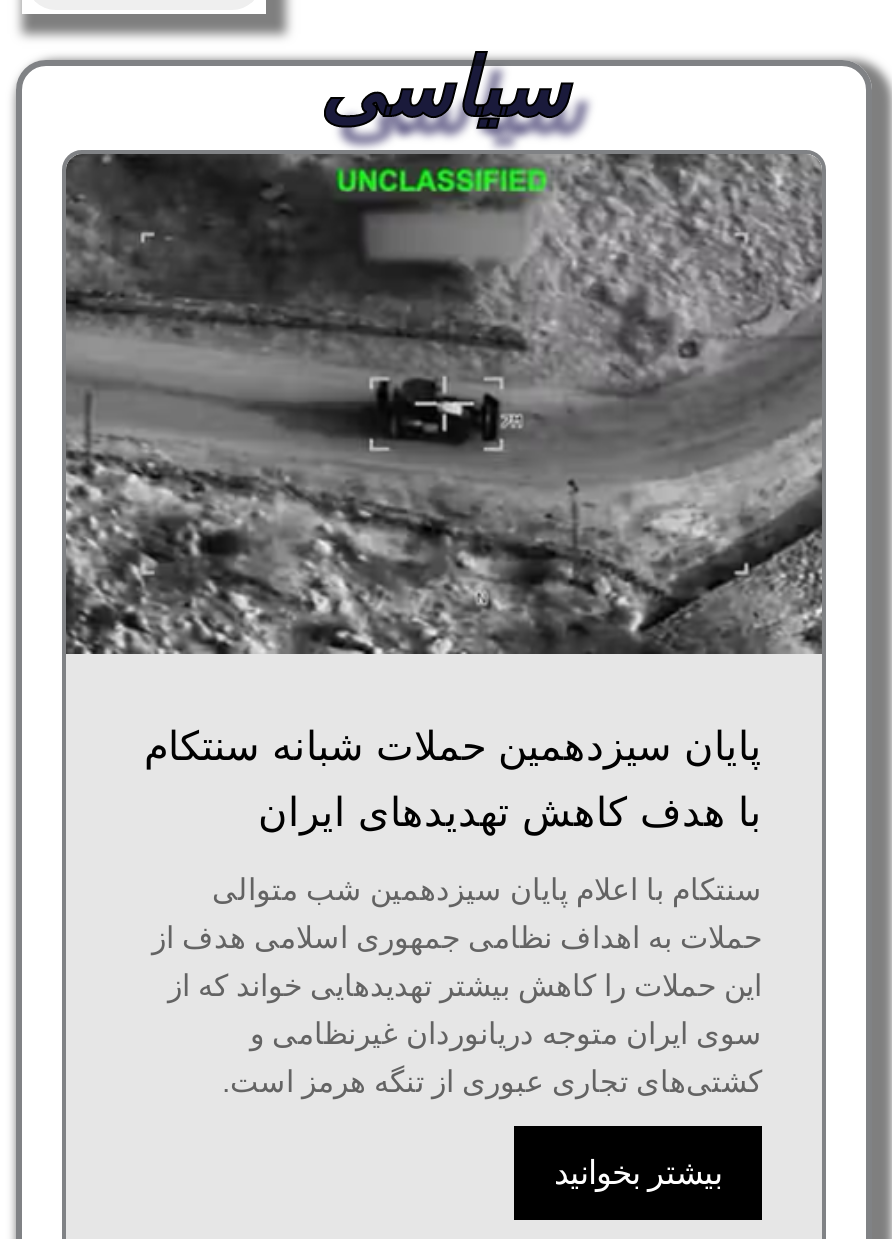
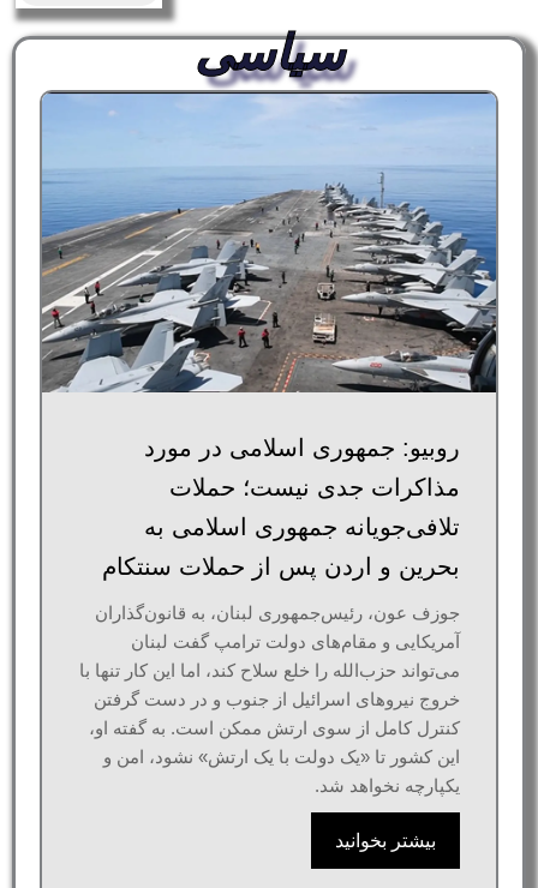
- [image]
- پایان سیزدهمین حملات شبانه سنتکام
- با هدف کاهش تهدیدهای ایران
- سنتکام با اعلام پایان سیزدهمین شب متوالی
- حملات به اهداف نظامی جمهوری اسلامی هدف از
- این حملات را کاهش بیشتر تهدیدهایی خواند که از
- سوی ایران متوجه دریانوردان غیرنظامی و
- کشتی‌های تجاری عبوری از تنگه هرمز است.
+ [image]
+ روبیو: جمهوری اسلامی در مورد
+ مذاکرات جدی نیست؛ حملات
+ تلافی‌جویانه جمهوری اسلامی به
+ بحرین و اردن پس از حملات سنتکام
+ جوزف عون، رئیس‌جمهوری لبنان، به قانون‌گذاران
+ آمریکایی و مقام‌های دولت ترامپ گفت لبنان
+ می‌تواند حزب‌الله را خلع سلاح کند، اما این کار تنها با
+ خروج نیروهای اسرائیل از جنوب و در دست گرفتن
+ کنترل کامل از سوی ارتش ممکن است. به گفته او،
+ این کشور تا «یک دولت با یک ارتش» نشود، امن و
+ یکپارچه نخواهد شد.
